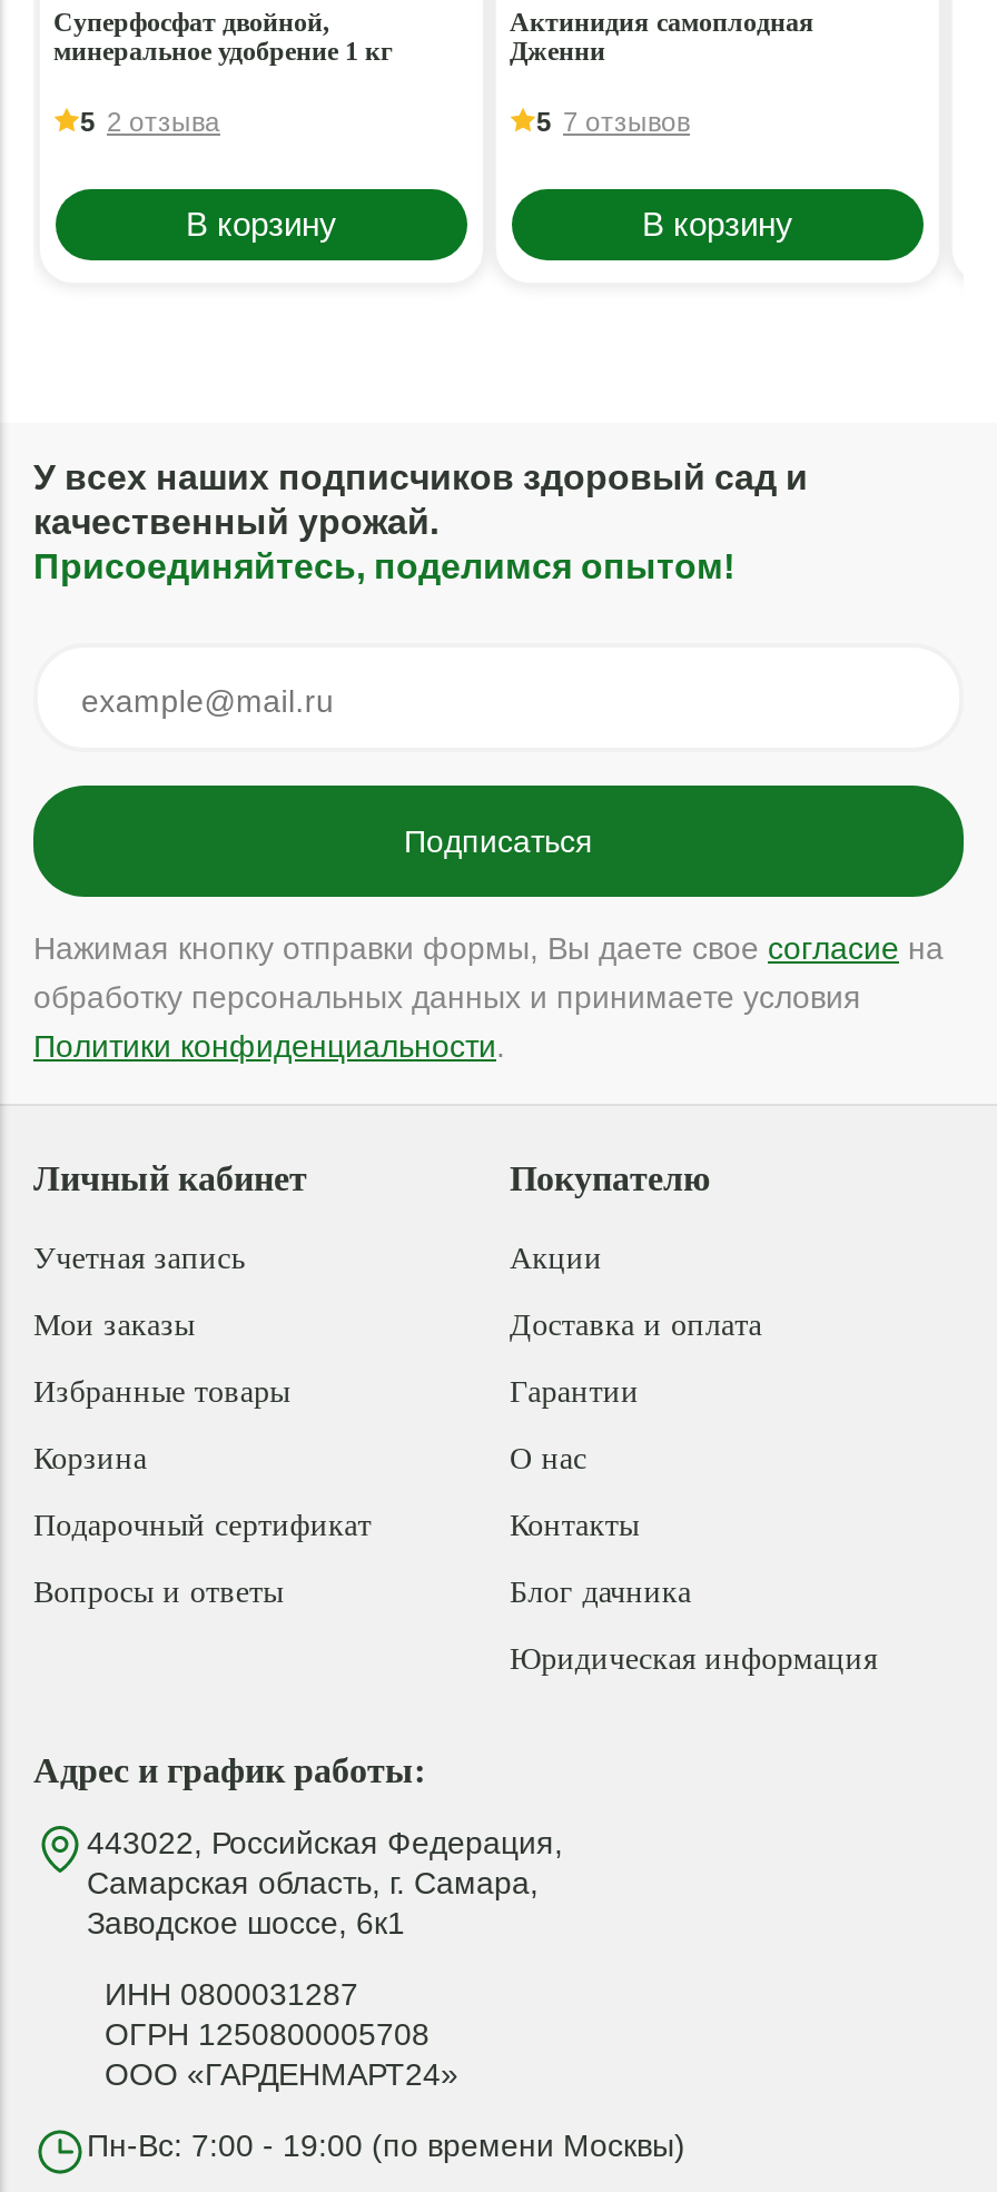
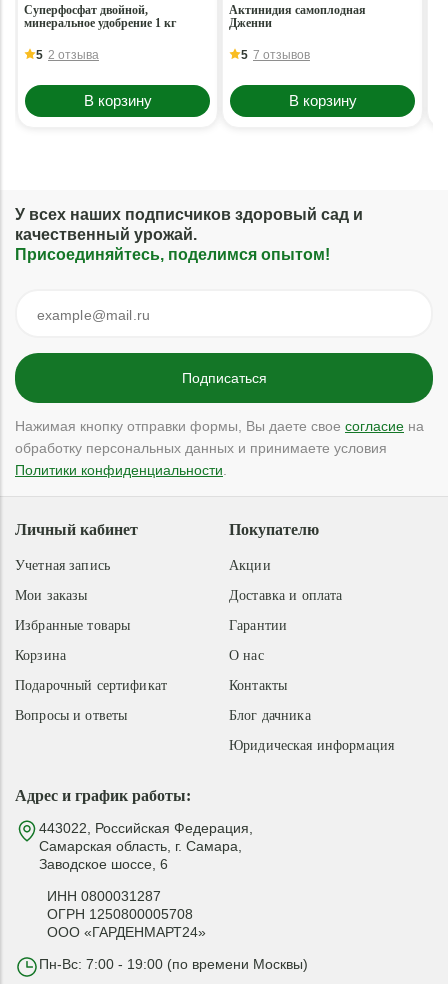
- Заводское шоссе, 6к1
+ Заводское шоссе, 6
